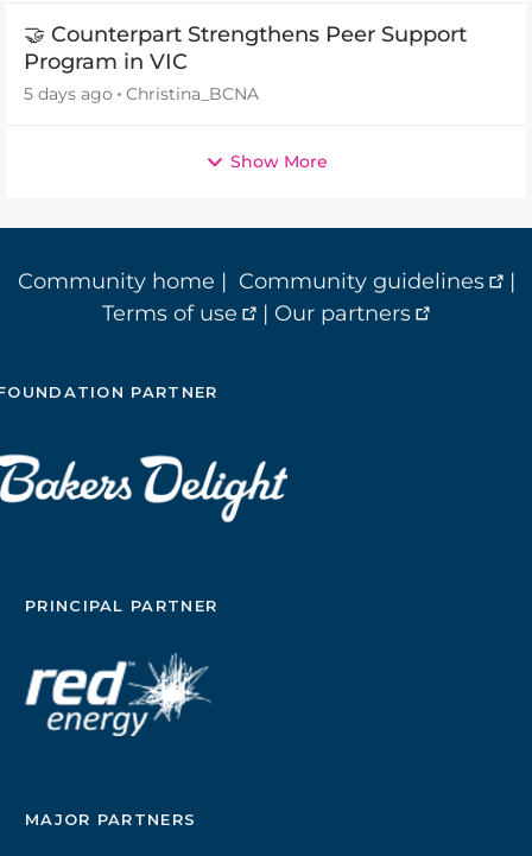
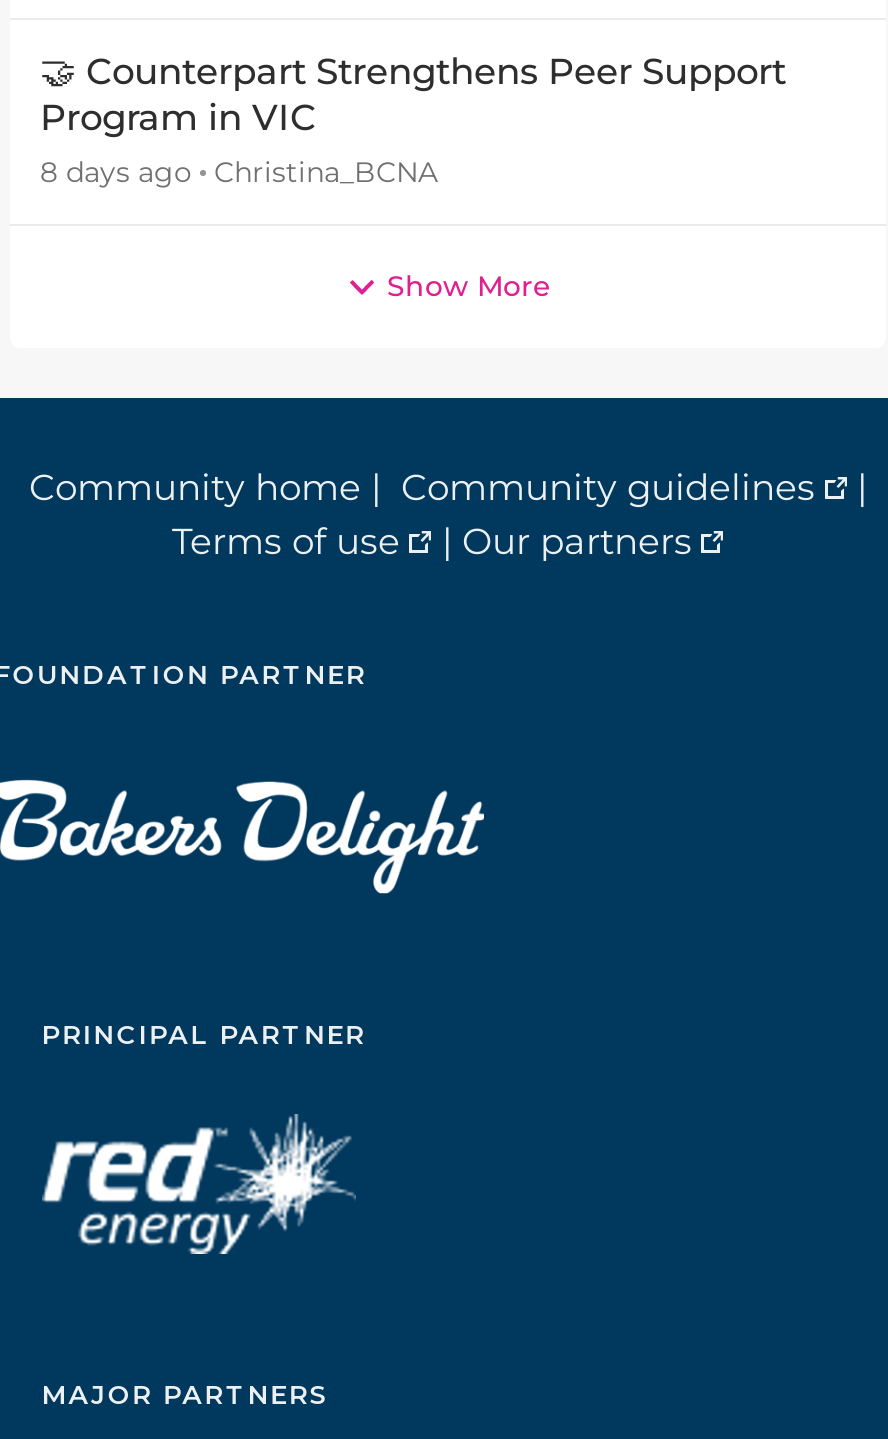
- 5 days ago Christina_BCNA
+ 8 days ago Christina_BCNA
